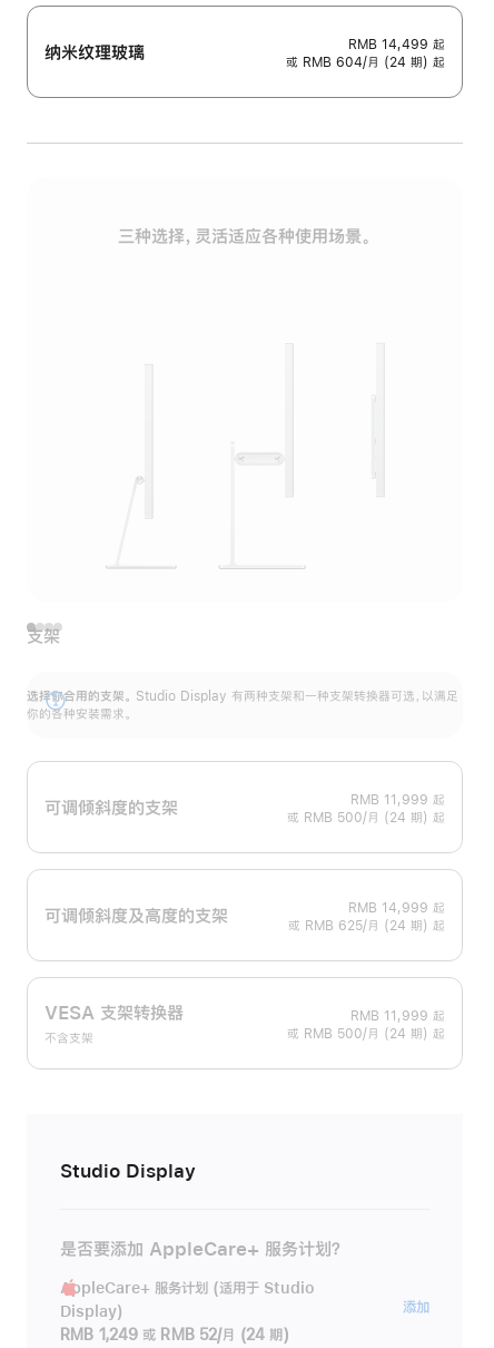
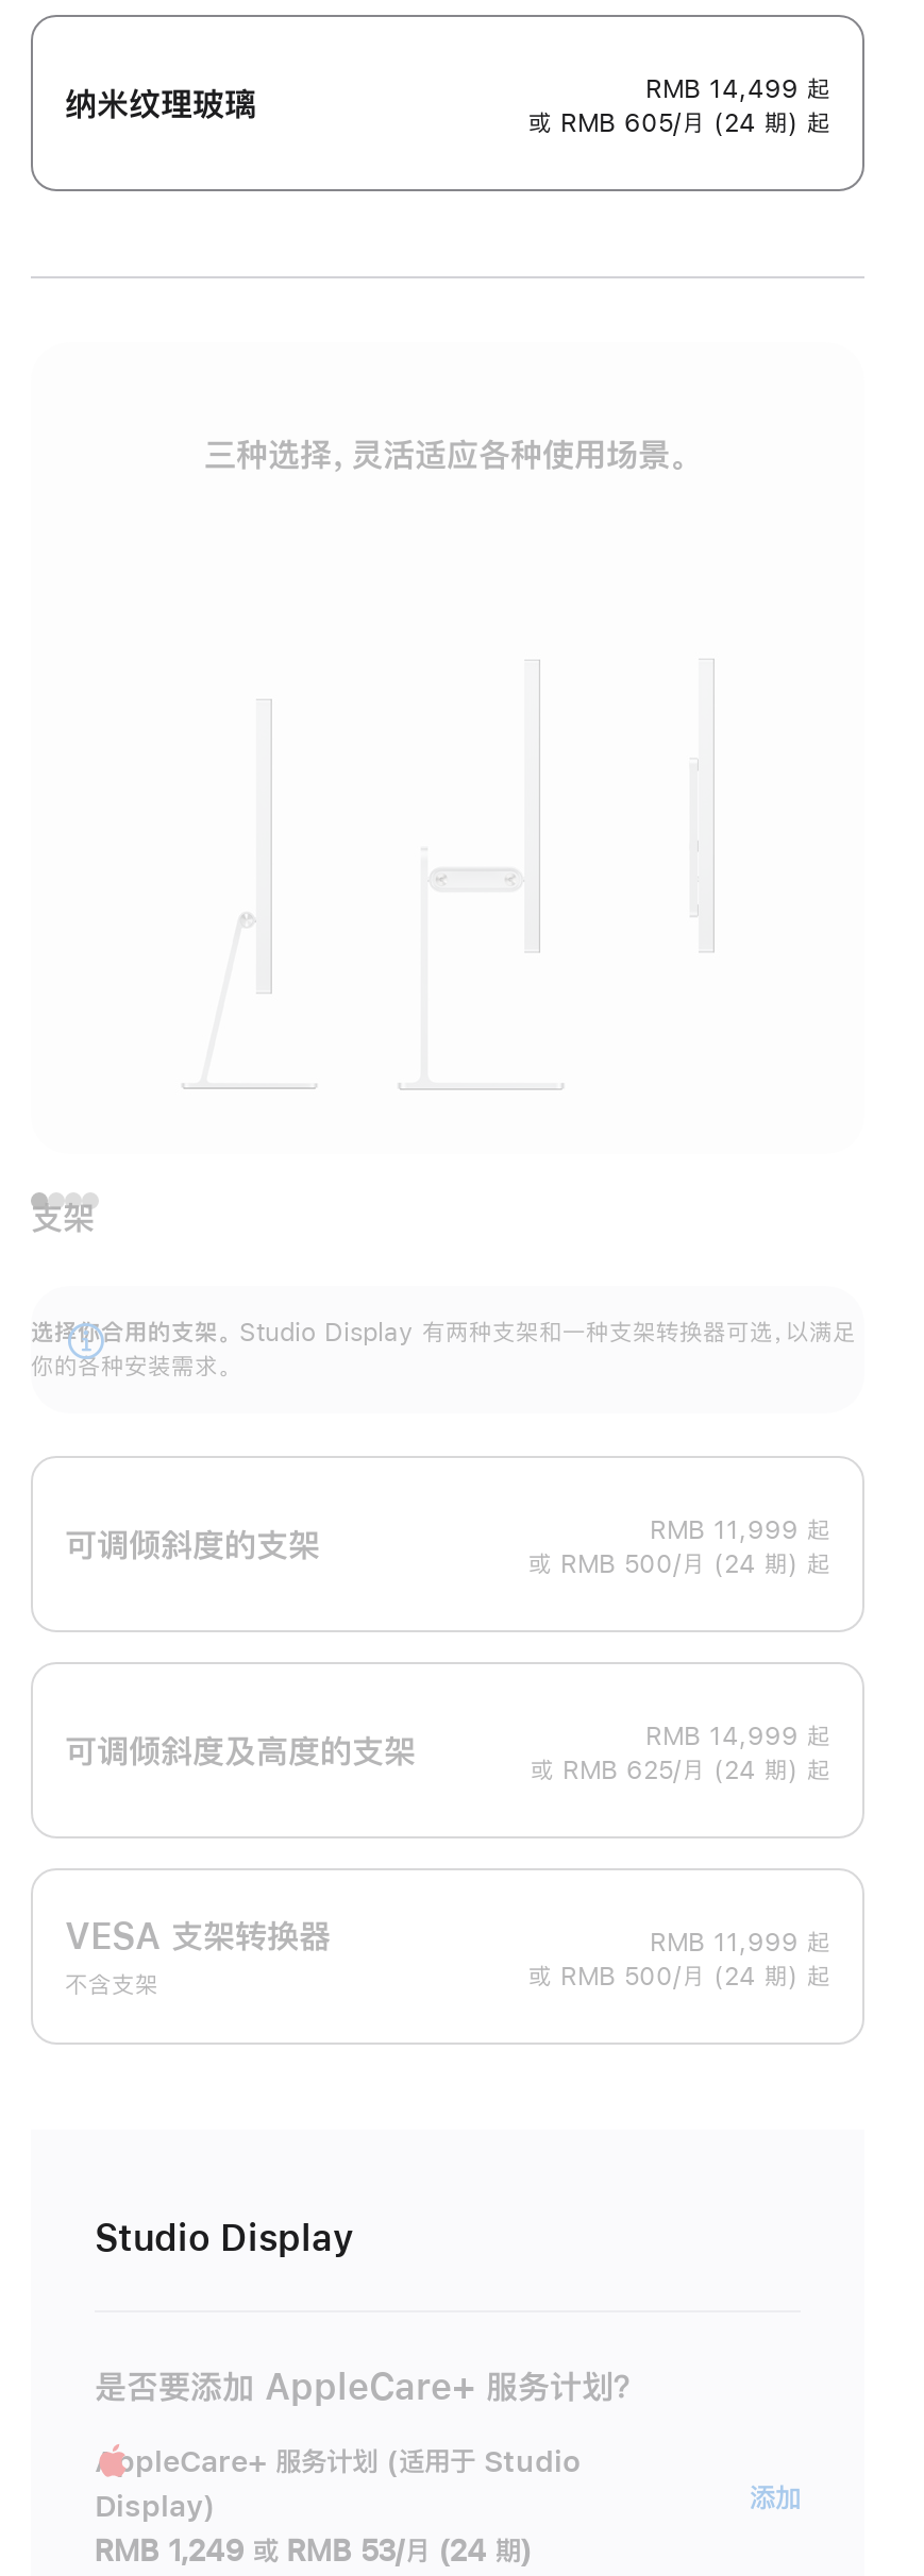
- 或 RMB 604/月 (24 期) 起
+ 或 RMB 605/月 (24 期) 起

- RMB 1,249 或 RMB 52/月 (24 期)
+ RMB 1,249 或 RMB 53/月 (24 期)
